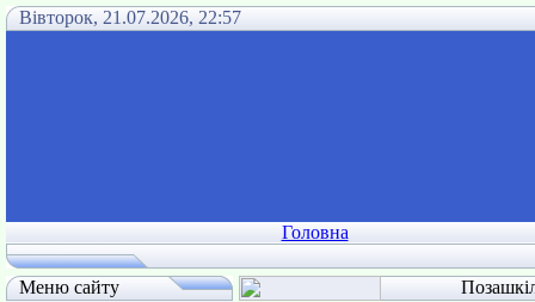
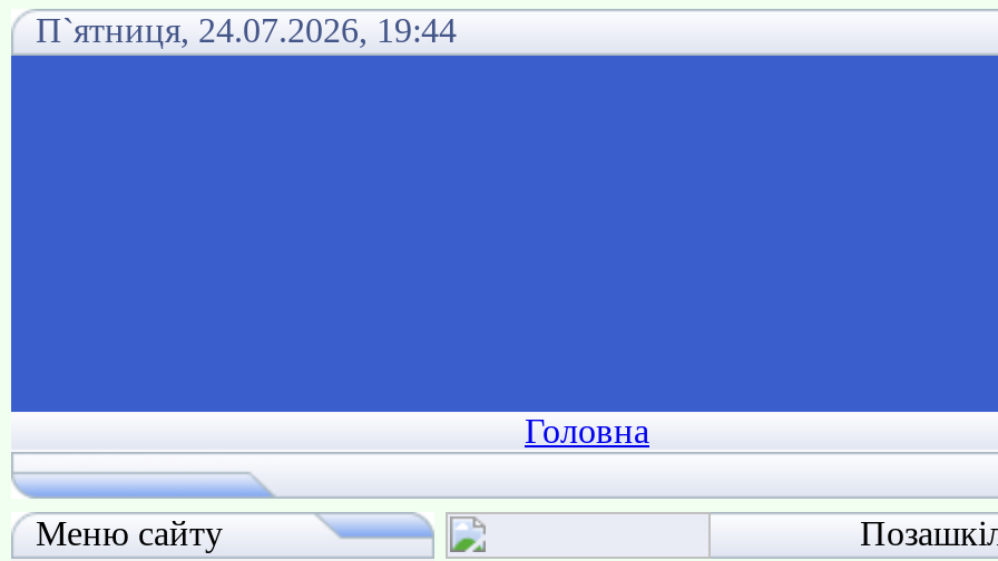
- Вівторок, 21.07.2026, 22:57
+ П`ятниця, 24.07.2026, 19:44
